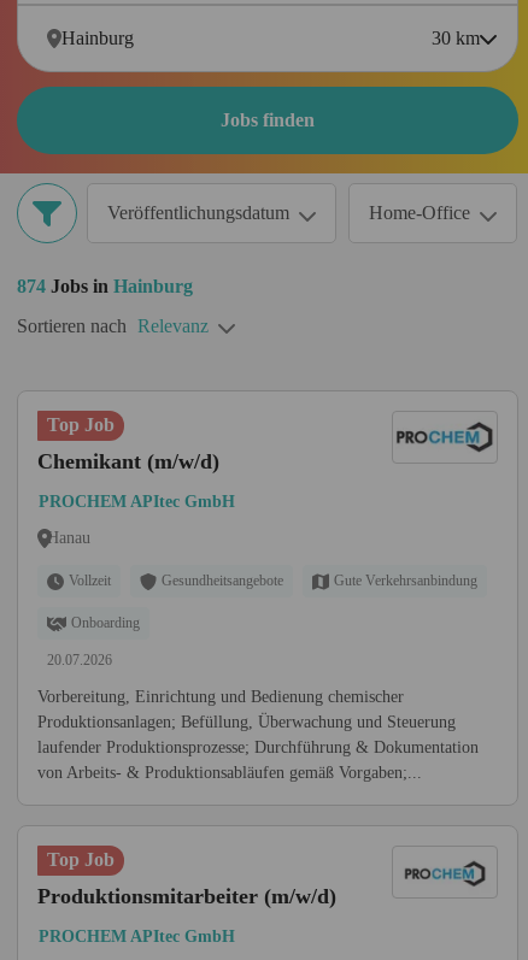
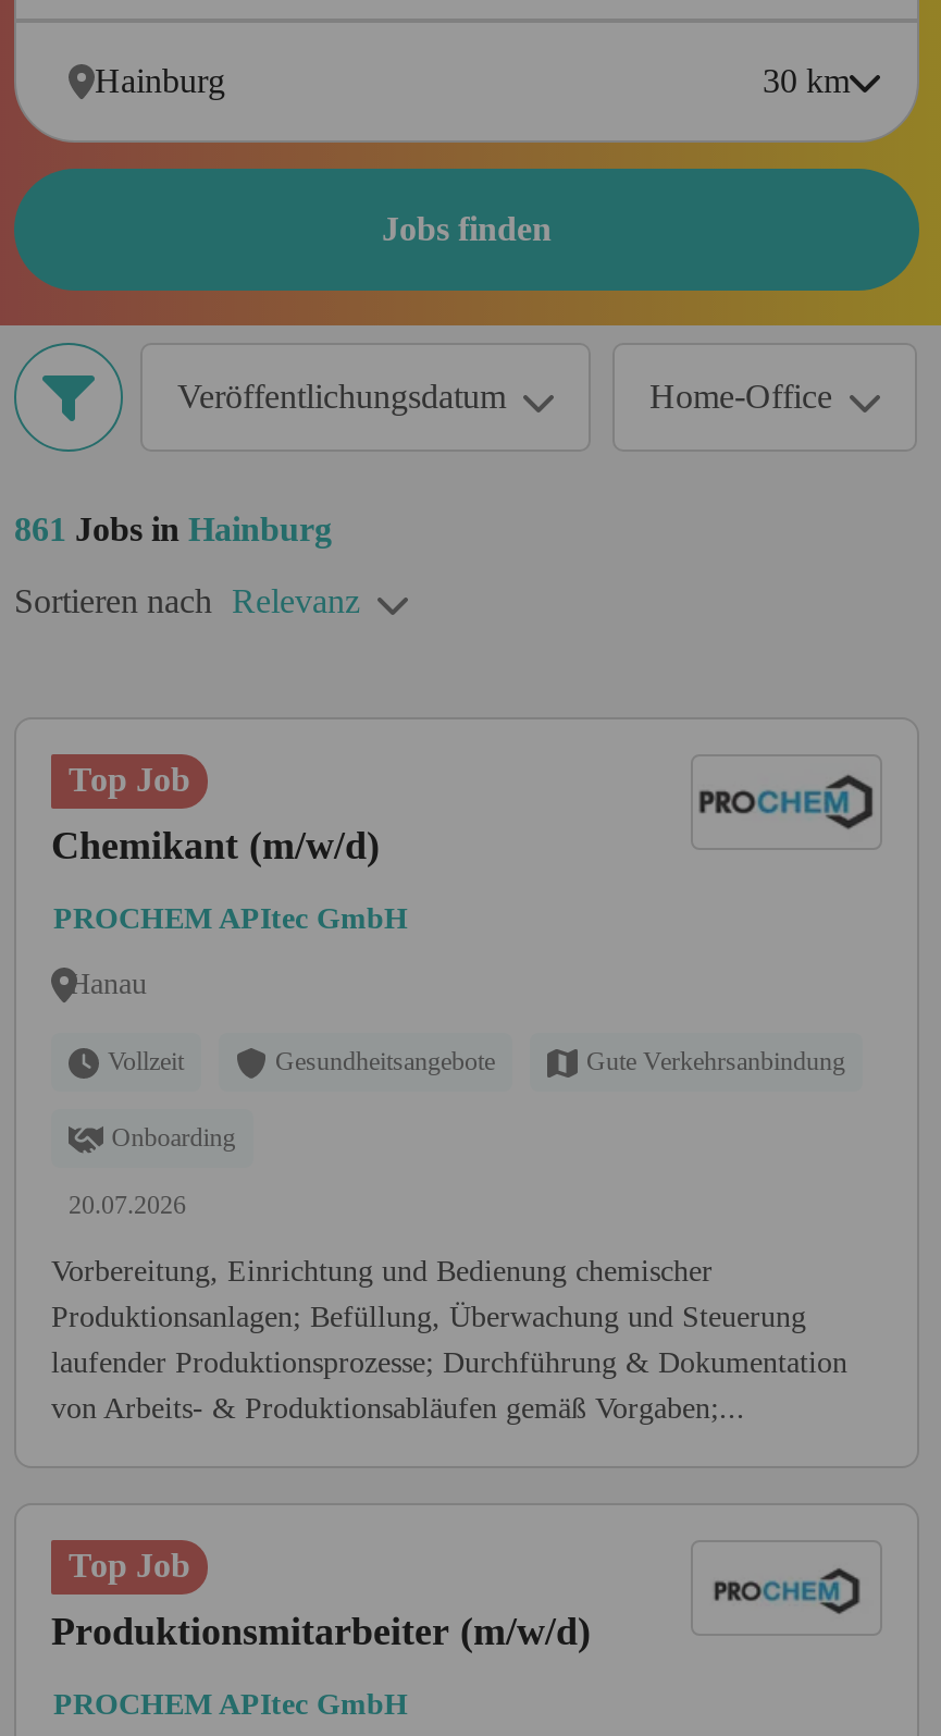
- 874 Jobs in Hainburg
+ 861 Jobs in Hainburg
